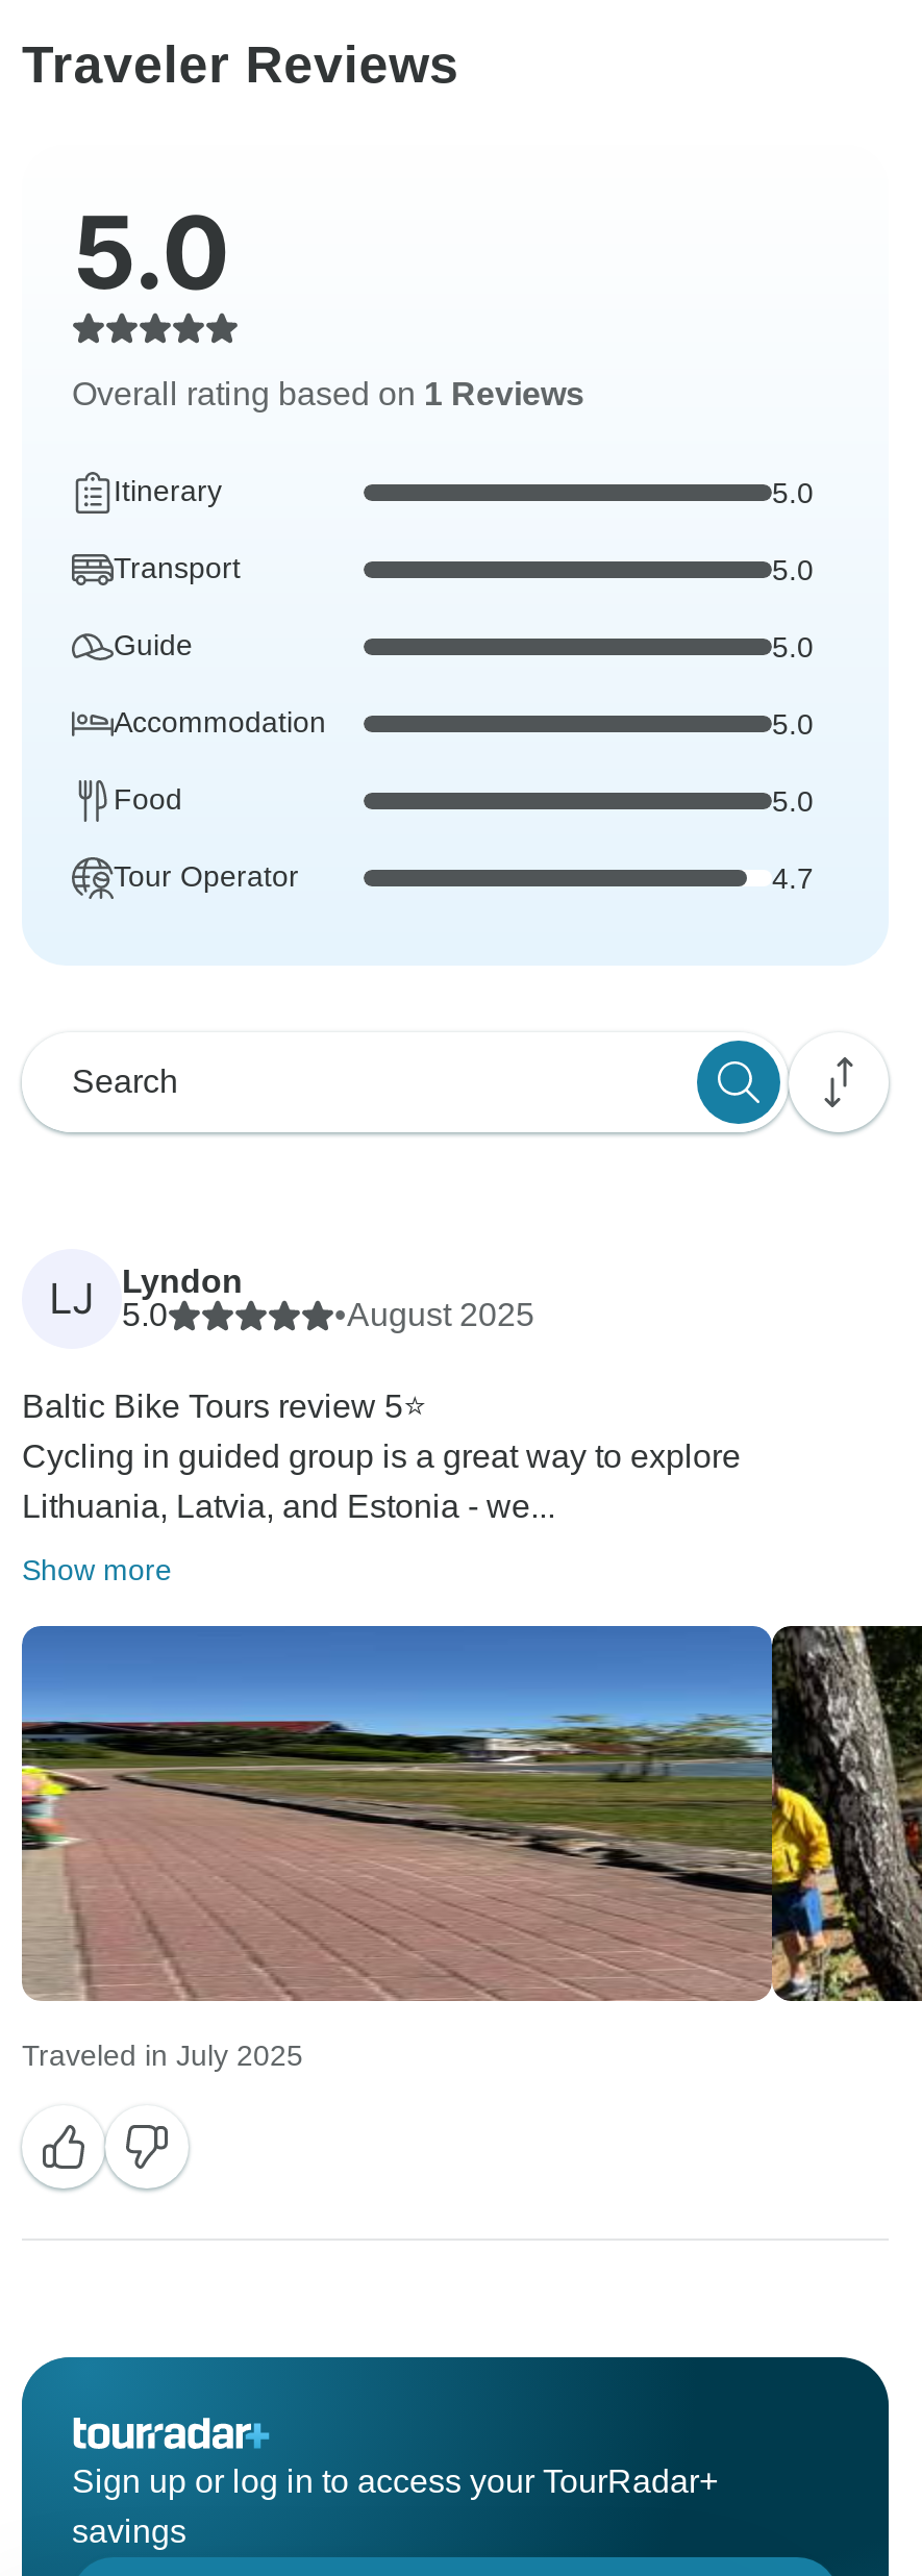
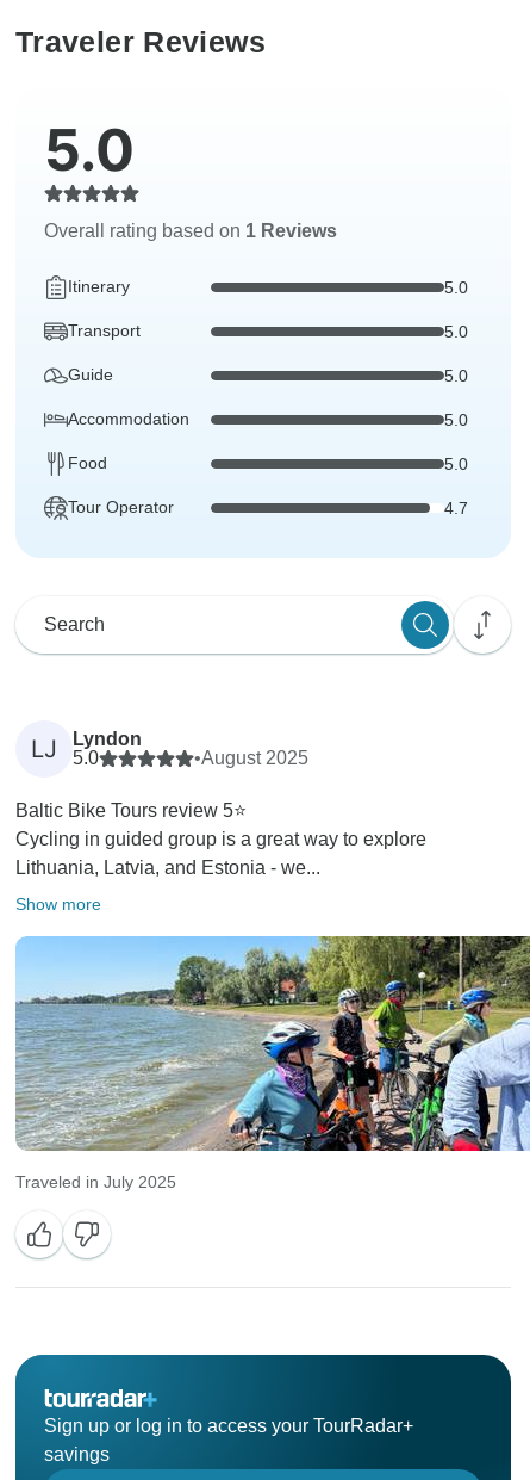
- [image]
+ [image]
